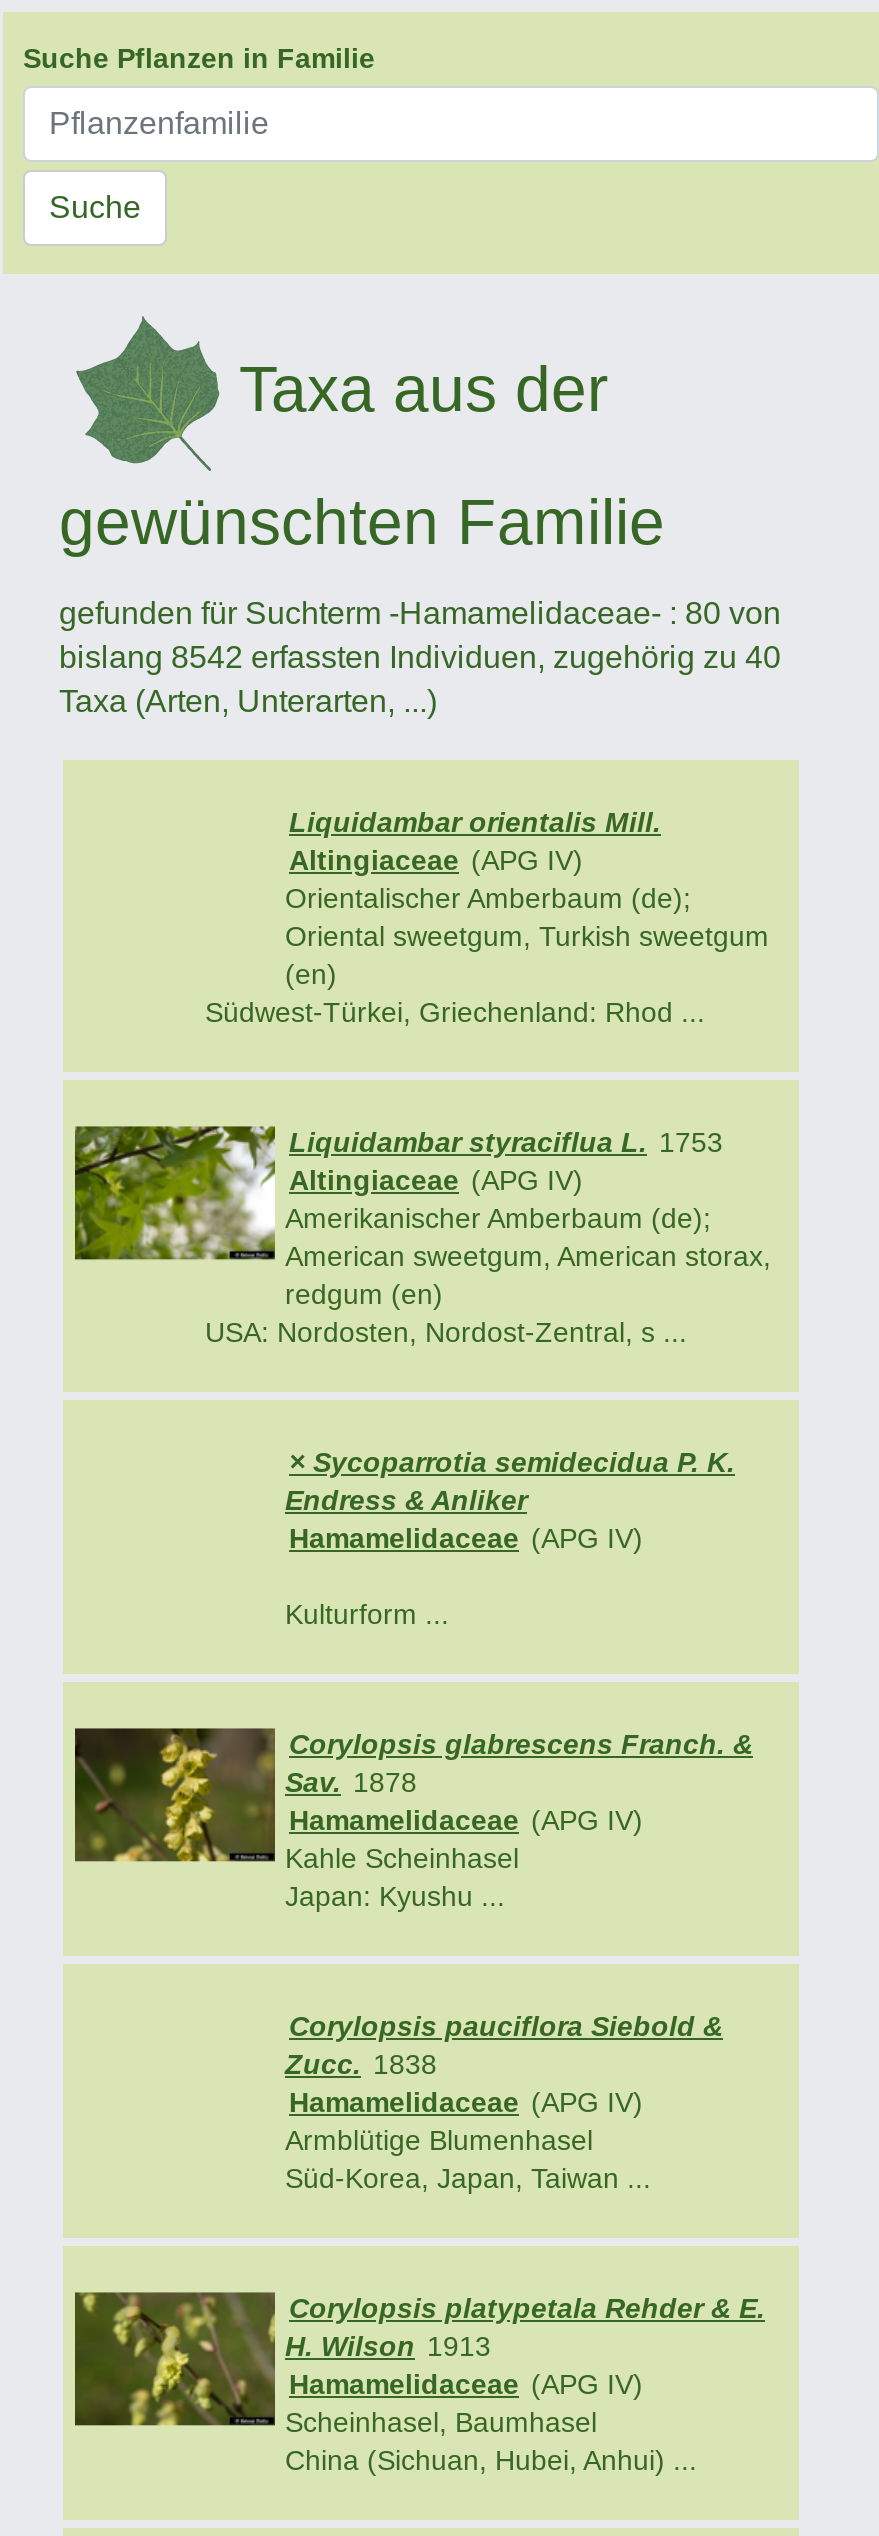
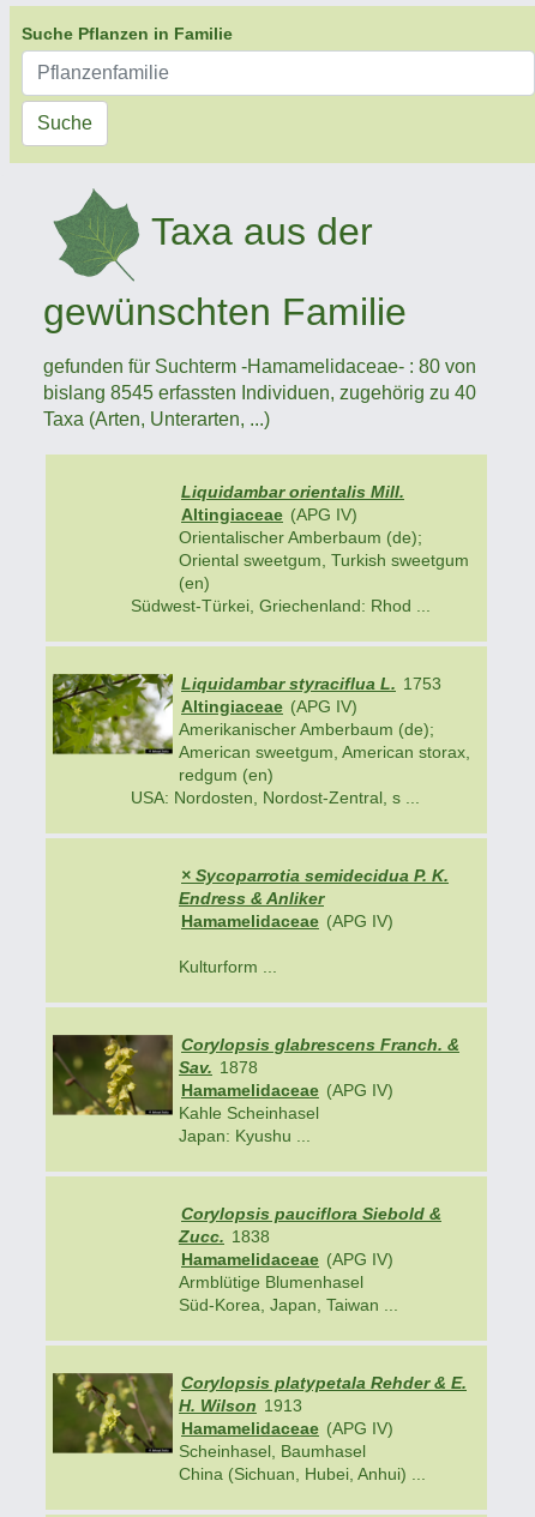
- bislang 8542 erfassten Individuen, zugehörig zu 40
+ bislang 8545 erfassten Individuen, zugehörig zu 40
